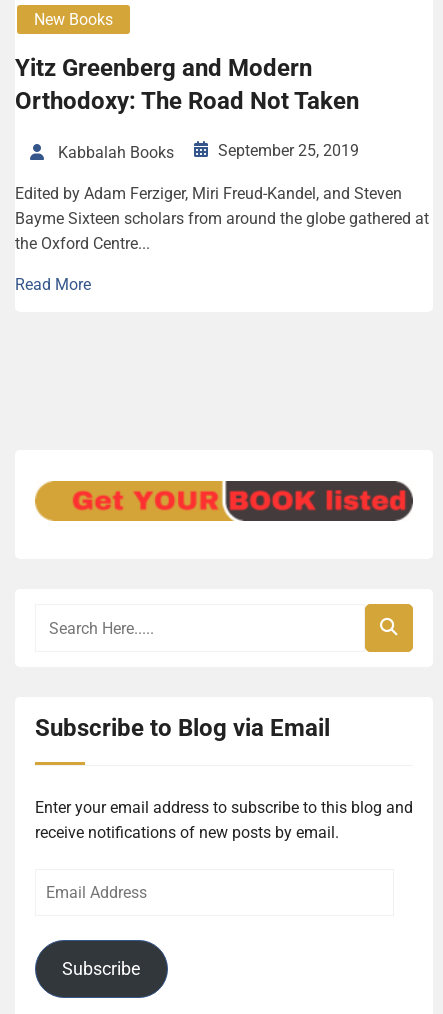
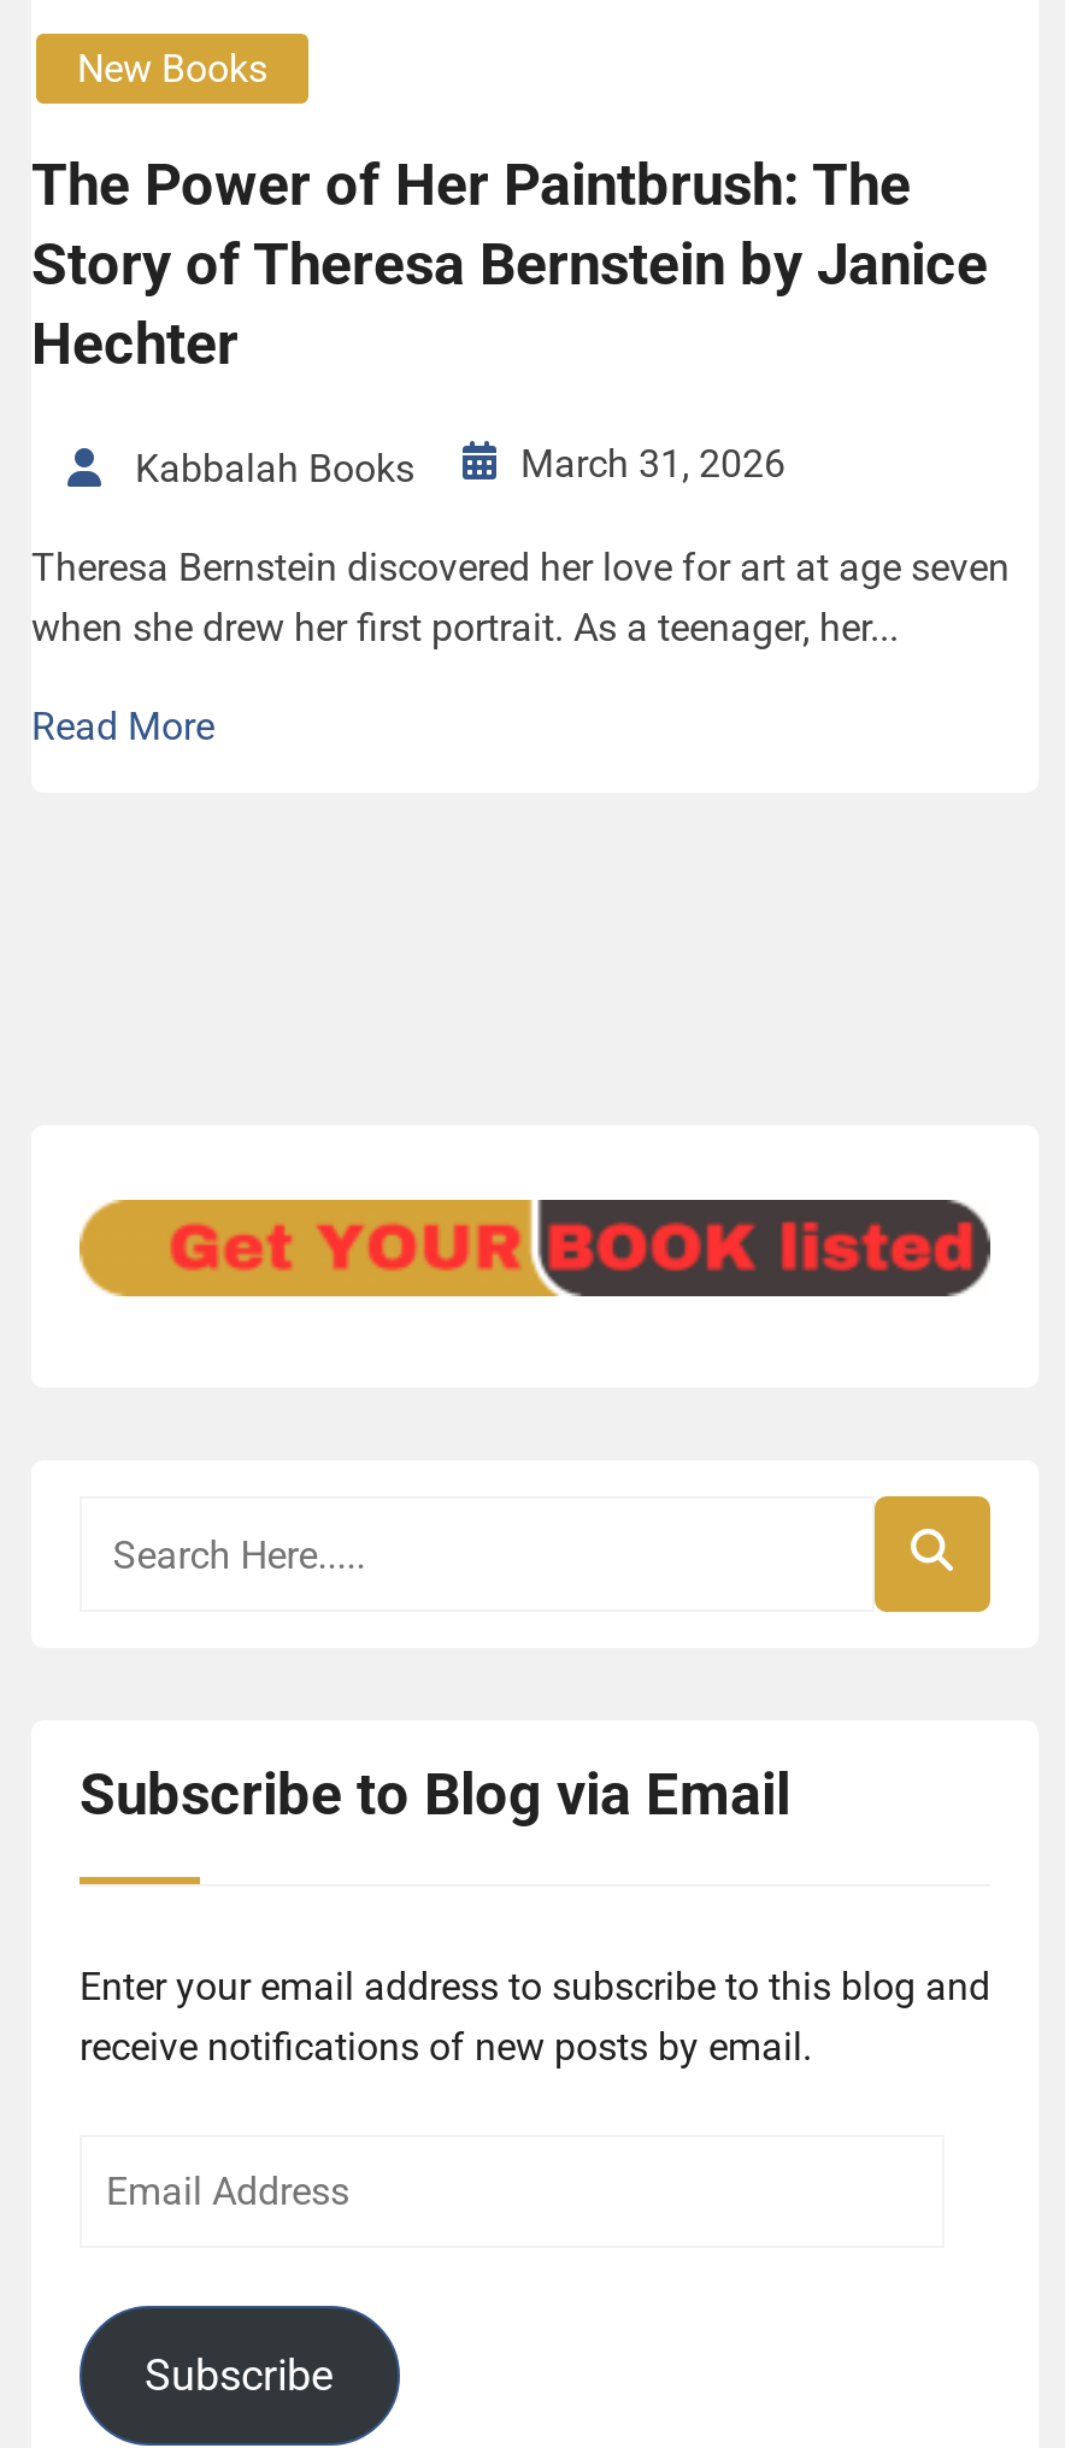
- Yitz Greenberg and Modern
- Orthodoxy: The Road Not Taken
+ The Power of Her Paintbrush: The
+ Story of Theresa Bernstein by Janice
+ Hechter

moved down: Kabbalah Books

- September 25, 2019
+ March 31, 2026

- Edited by Adam Ferziger, Miri Freud-Kandel, and Steven
- Bayme Sixteen scholars from around the globe gathered at
- the Oxford Centre...
+ Theresa Bernstein discovered her love for art at age seven
+ when she drew her first portrait. As a teenager, her...
